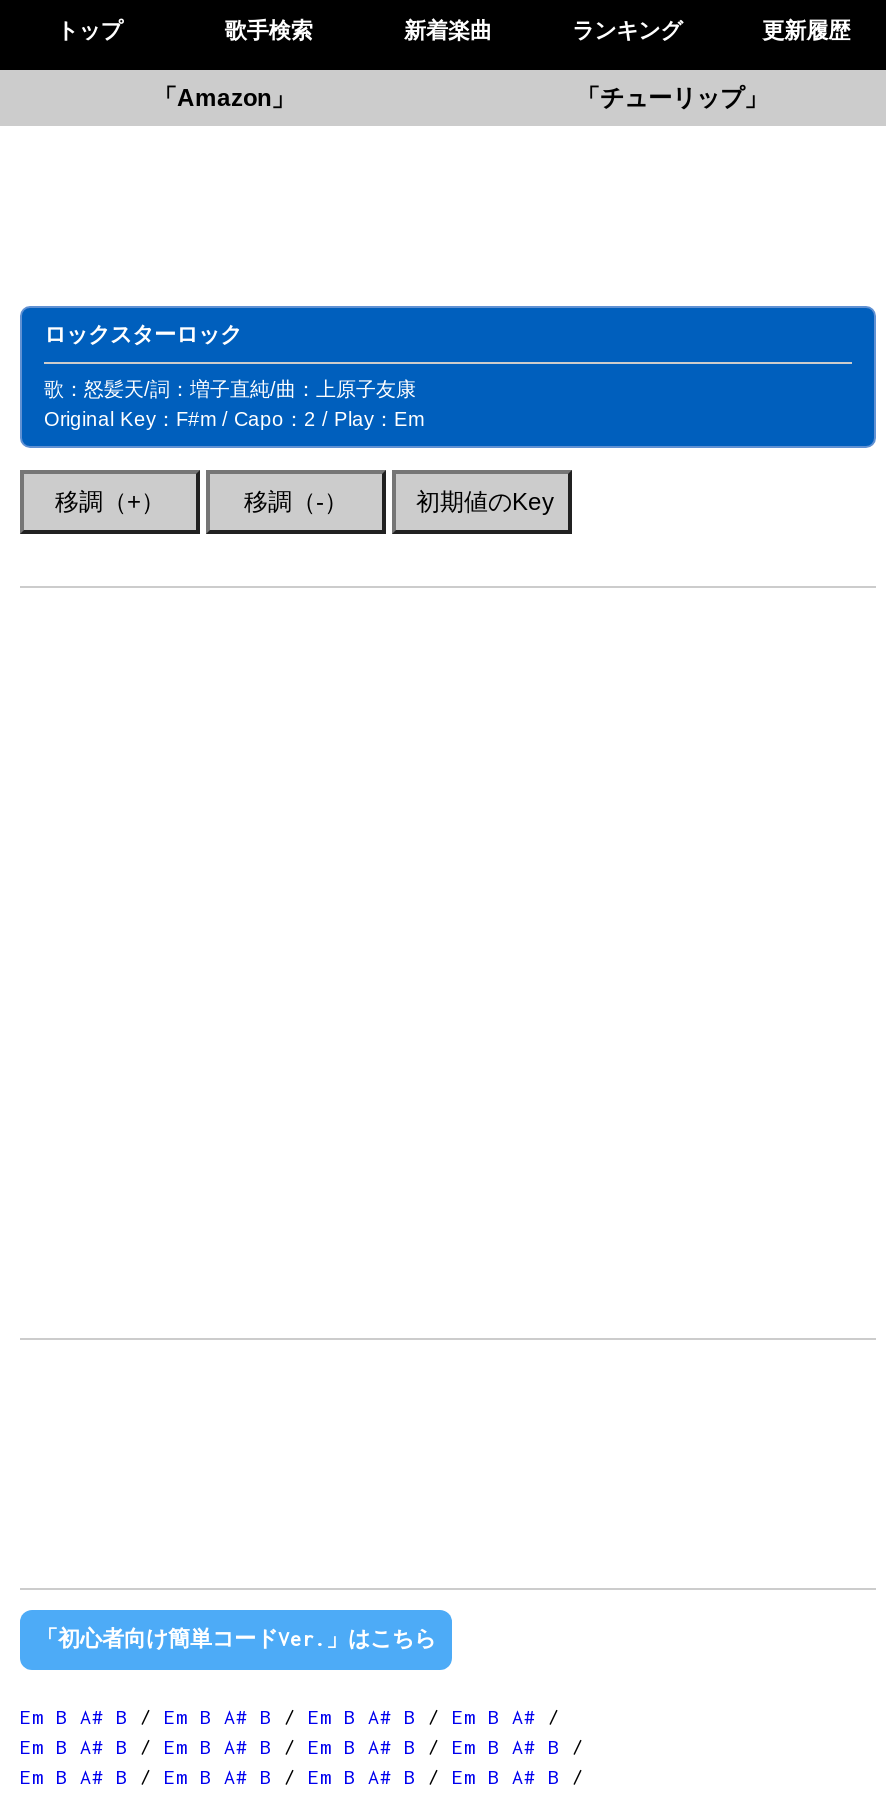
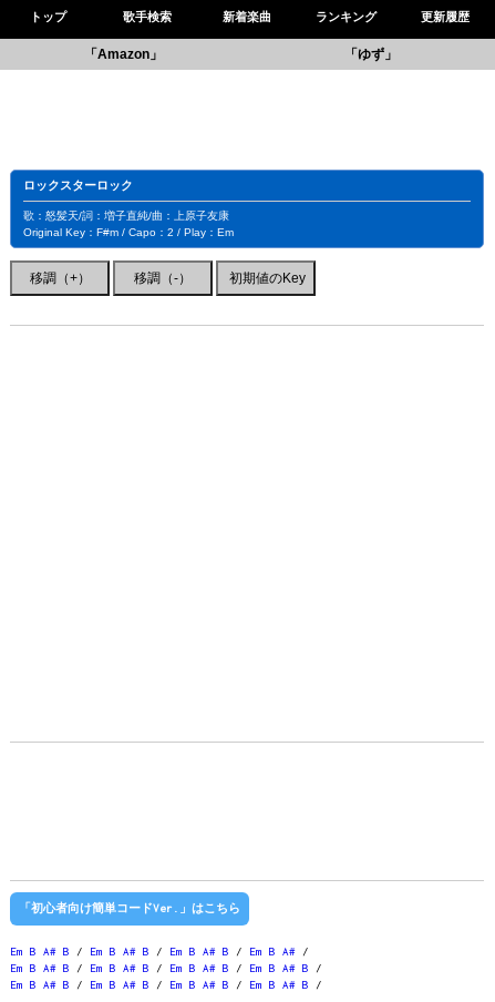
- 「チューリップ」
+ 「ゆず」
